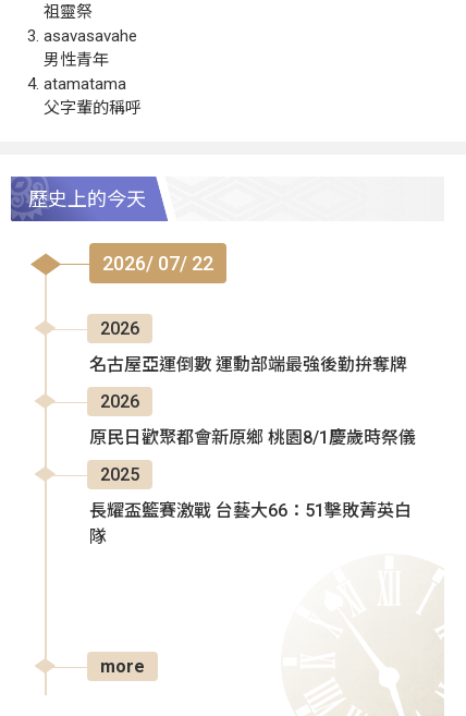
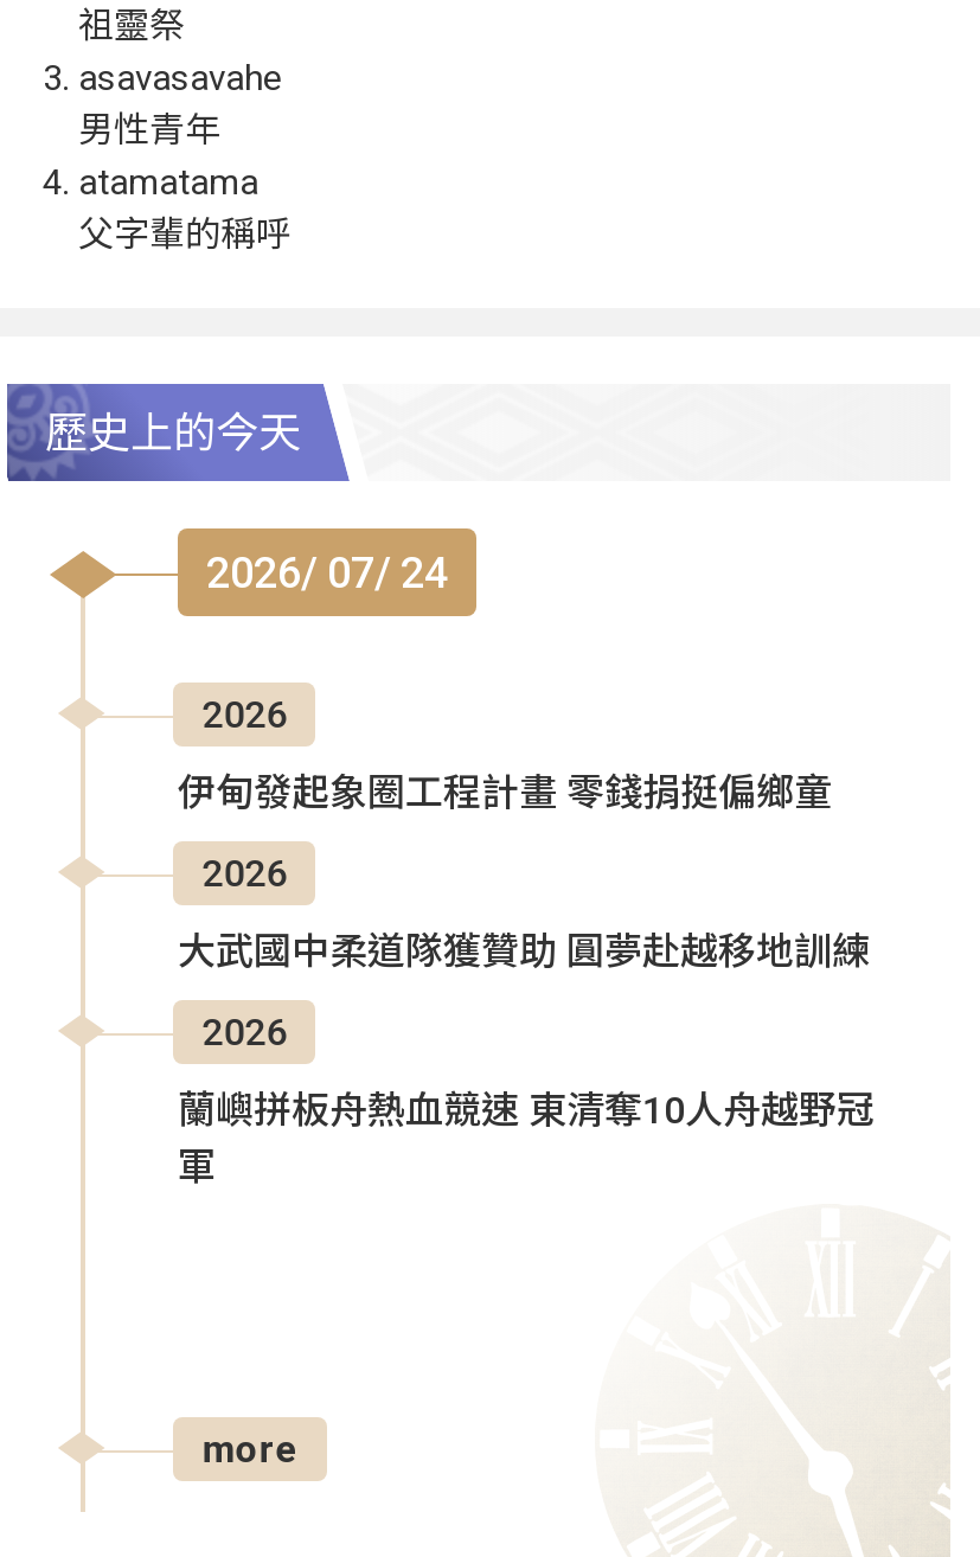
- 2026/ 07/ 22
+ 2026/ 07/ 24

- 名古屋亞運倒數 運動部端最強後勤拚奪牌
+ 伊甸發起象圈工程計畫 零錢捐挺偏鄉童

- 原民日歡聚都會新原鄉 桃園8/1慶歲時祭儀
+ 大武國中柔道隊獲贊助 圓夢赴越移地訓練

- 2025
+ 2026

- 長耀盃籃賽激戰 台藝大66：51擊敗菁英白
- 隊
+ 蘭嶼拼板舟熱血競速 東清奪10人舟越野冠
+ 軍
